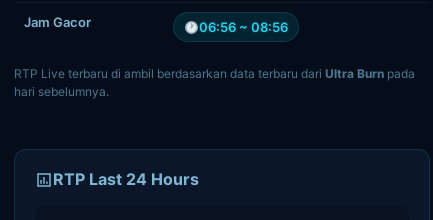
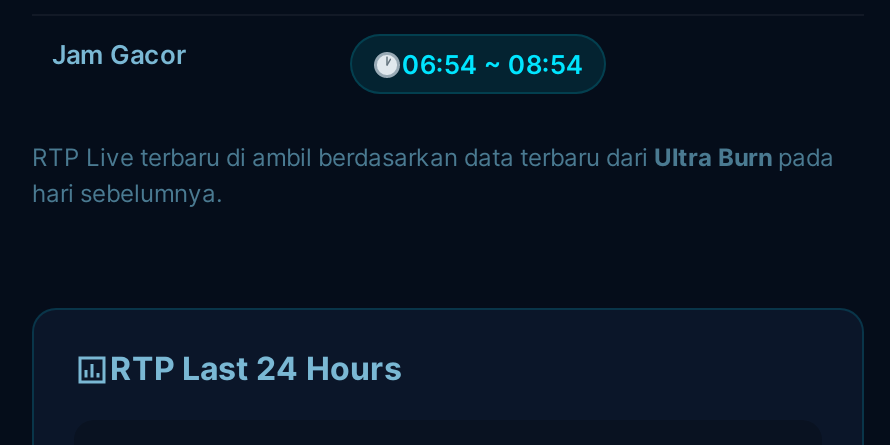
- 06:56 ~ 08:56
+ 06:54 ~ 08:54
